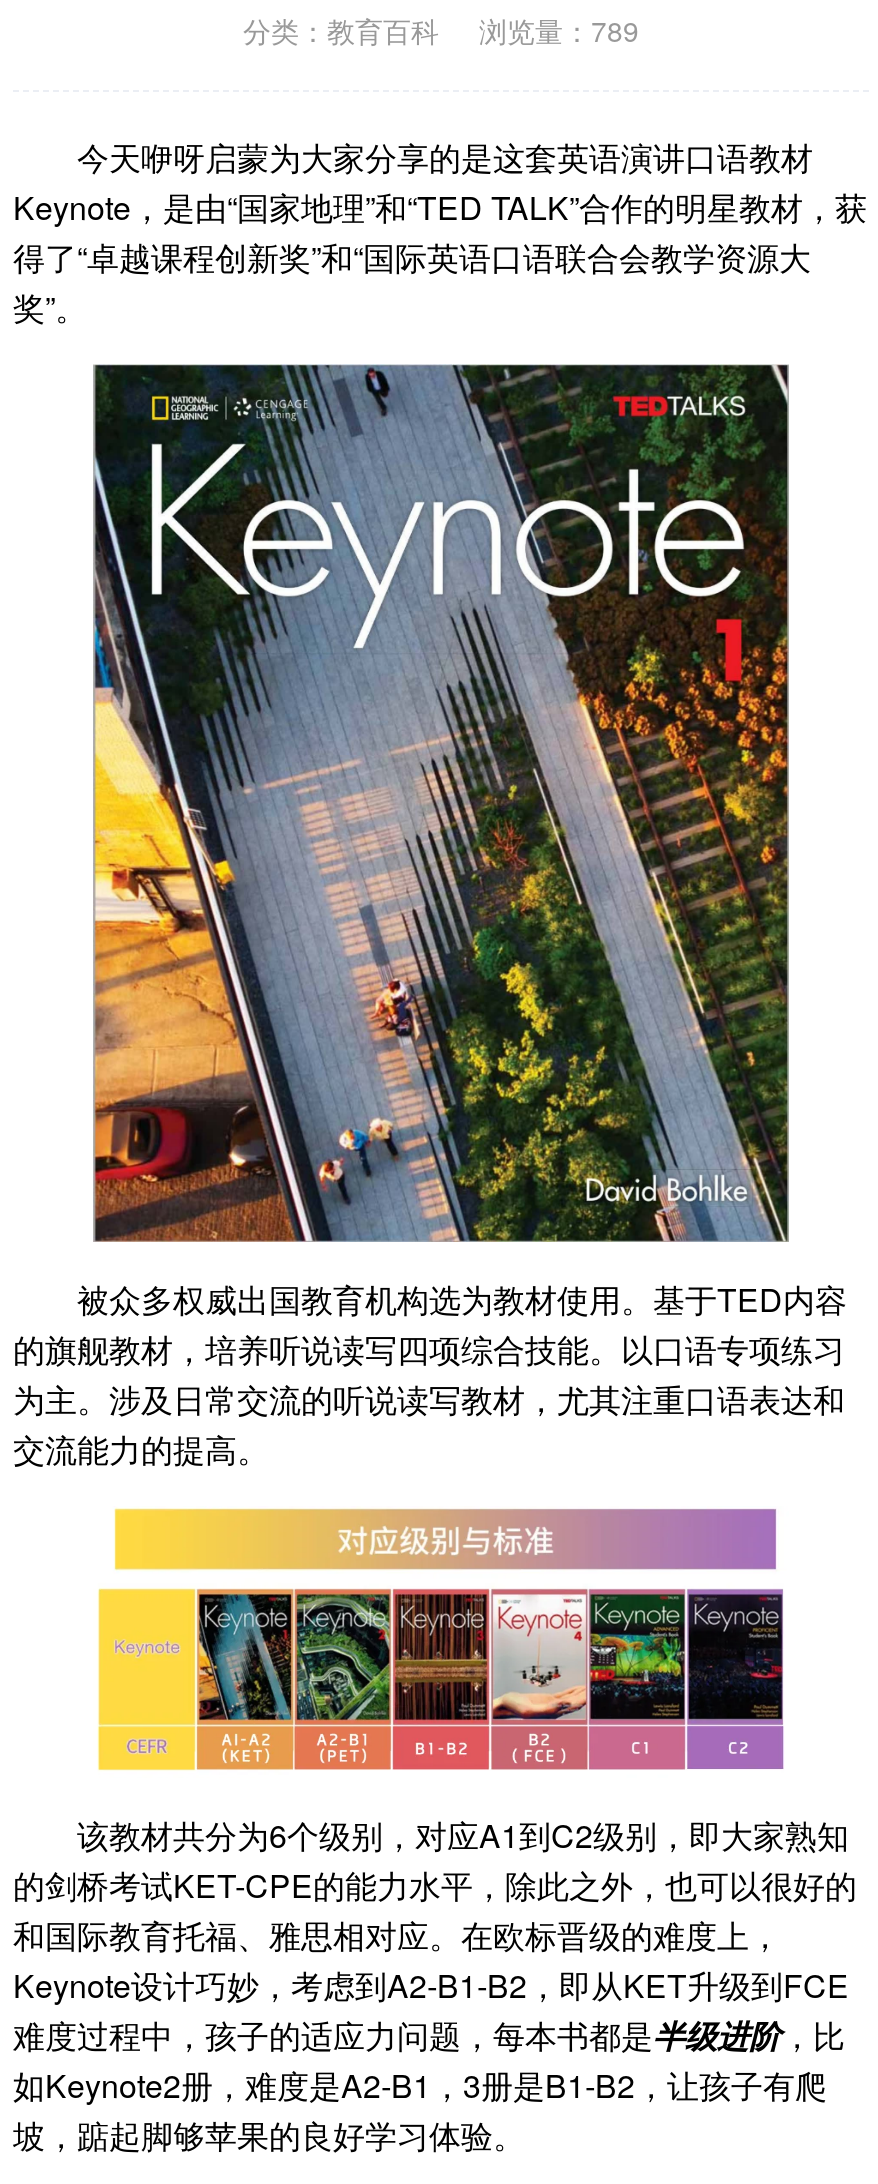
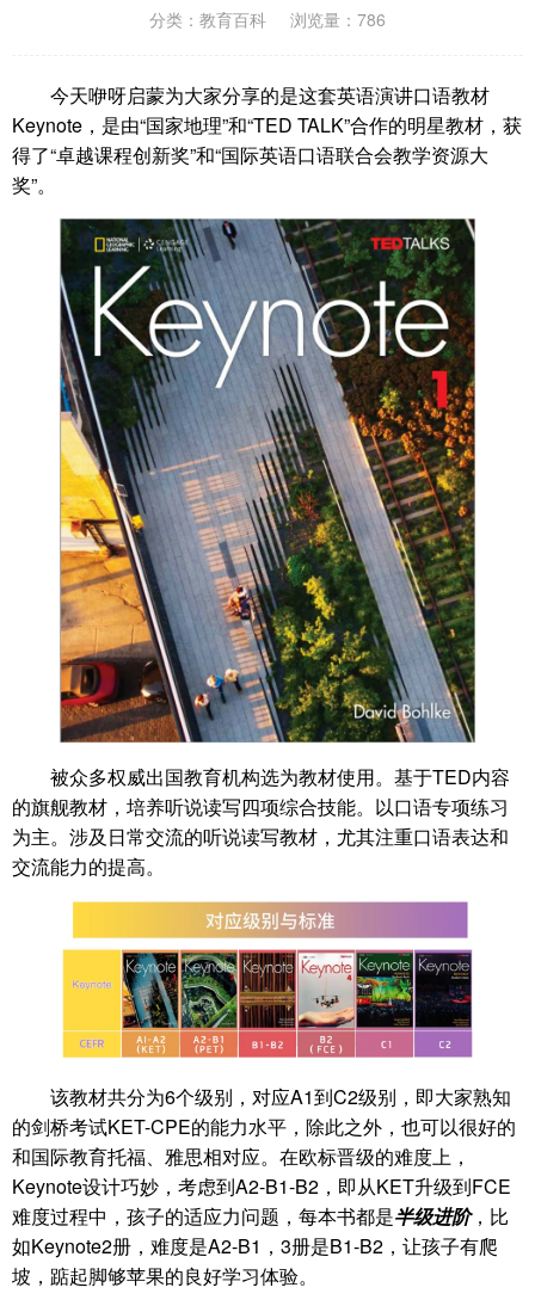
- 分类：教育百科 浏览量：789
+ 分类：教育百科 浏览量：786
